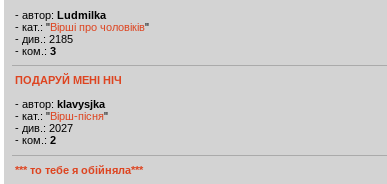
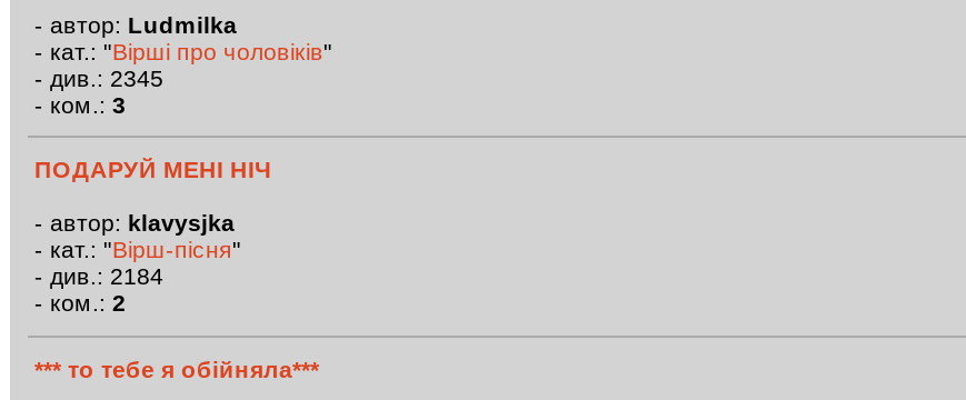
- - див.: 2185
+ - див.: 2345

- - див.: 2027
+ - див.: 2184
